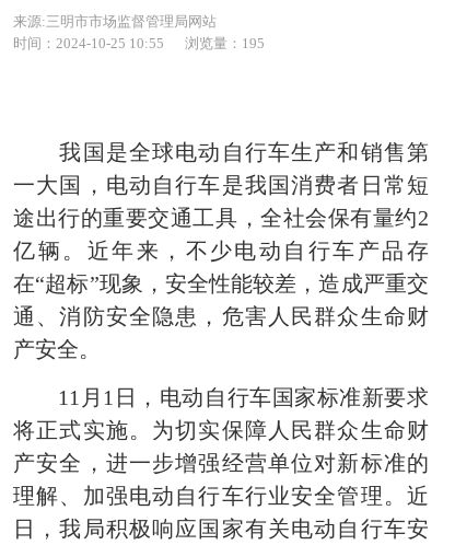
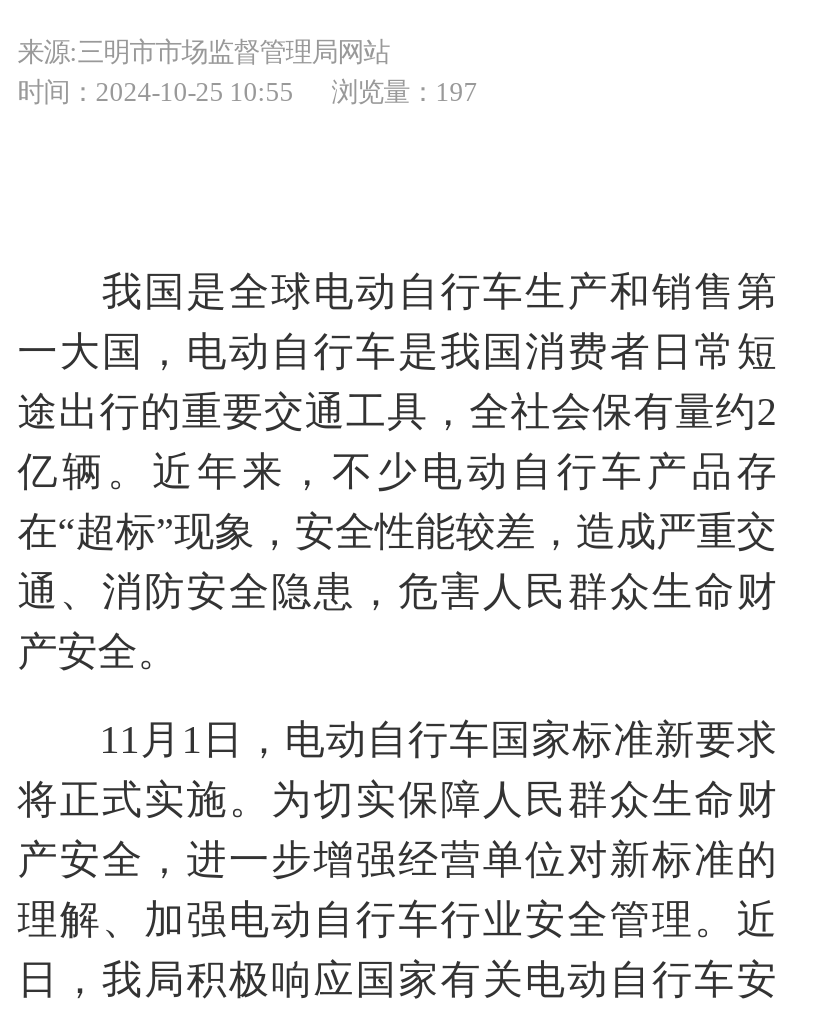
- 时间：2024-10-25 10:55 浏览量：195
+ 时间：2024-10-25 10:55 浏览量：197
